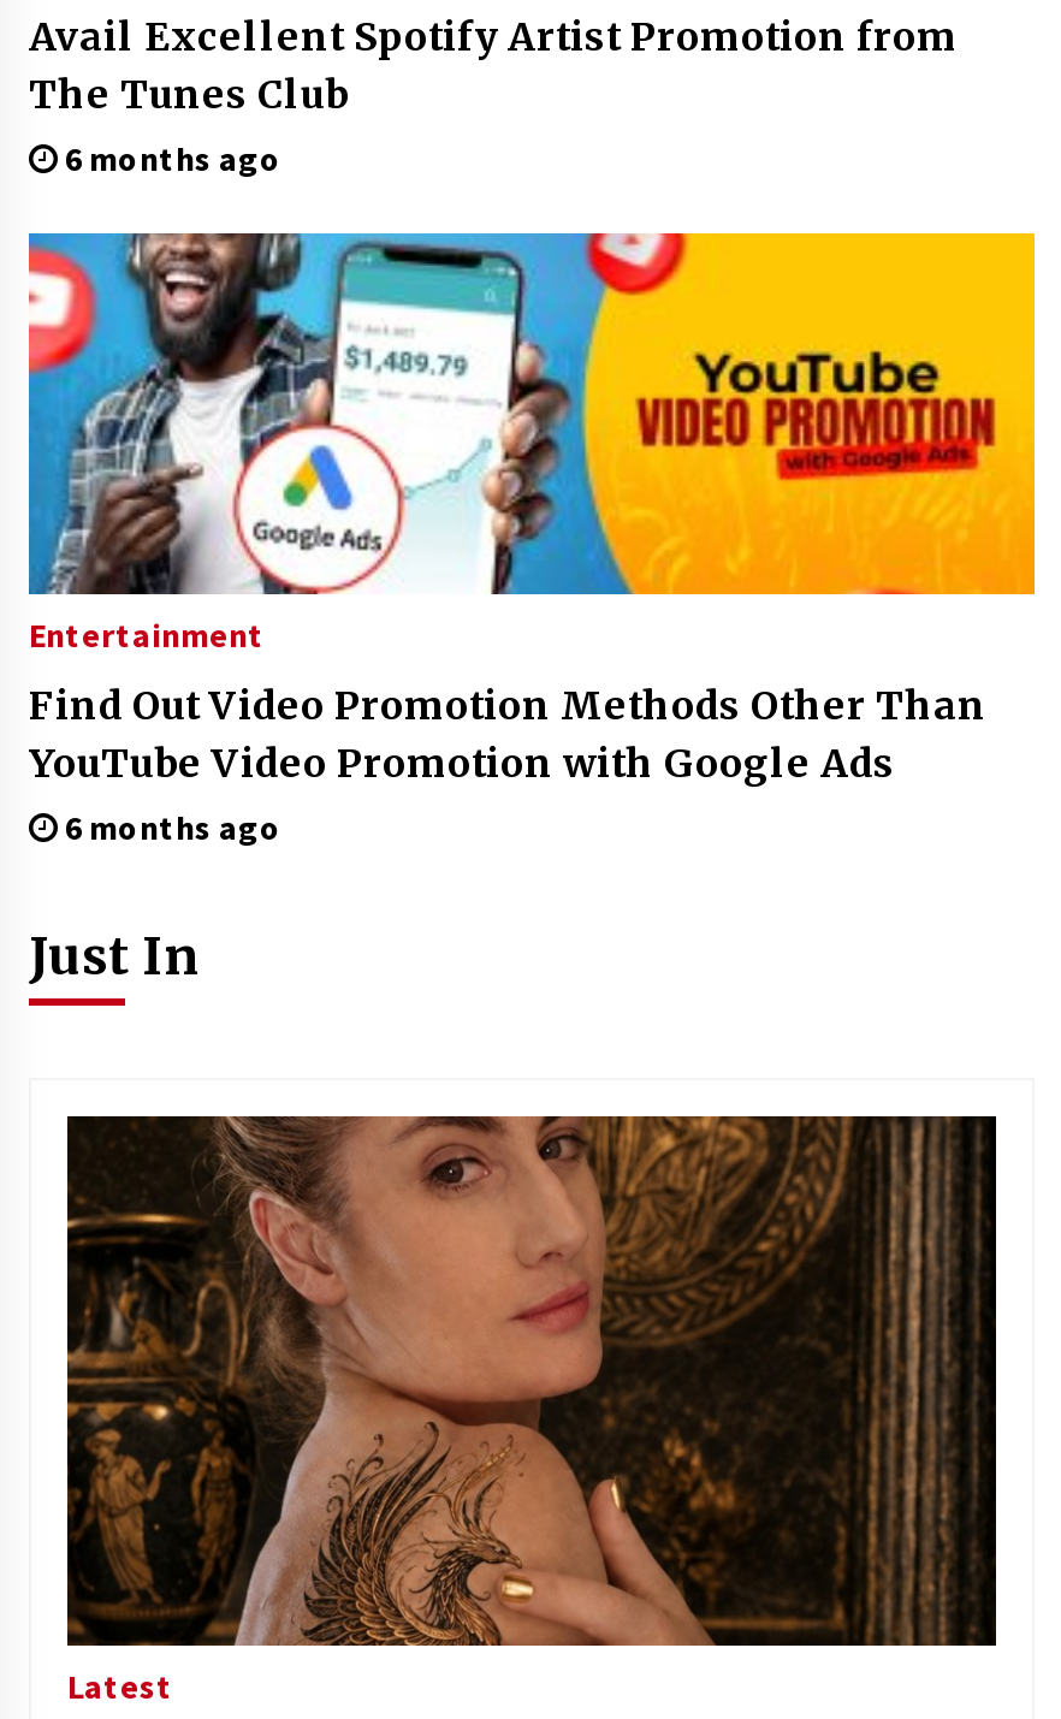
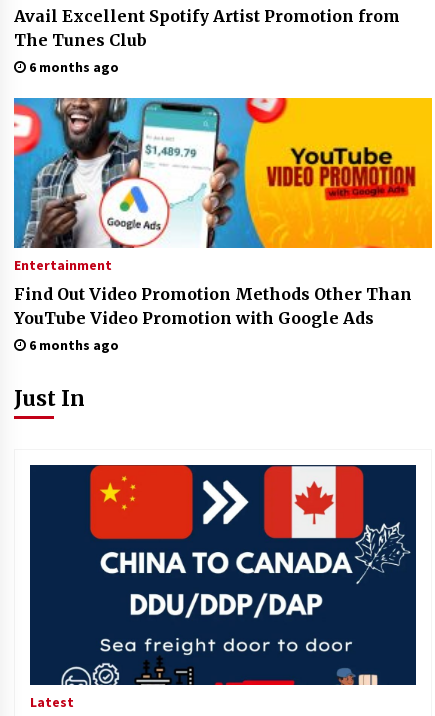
- [image]
+ [image]
